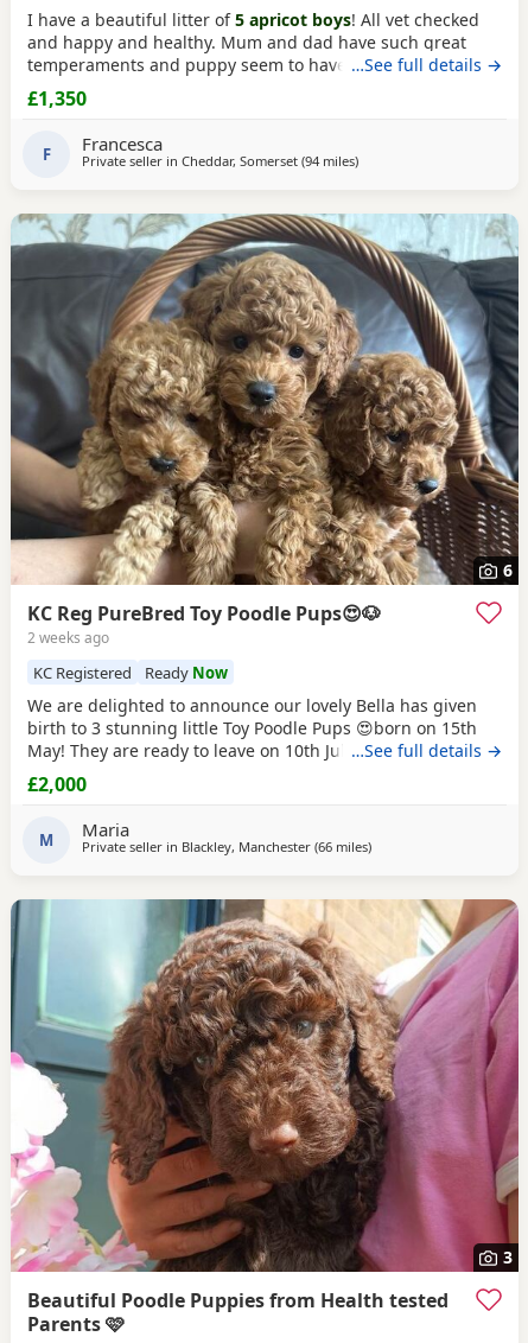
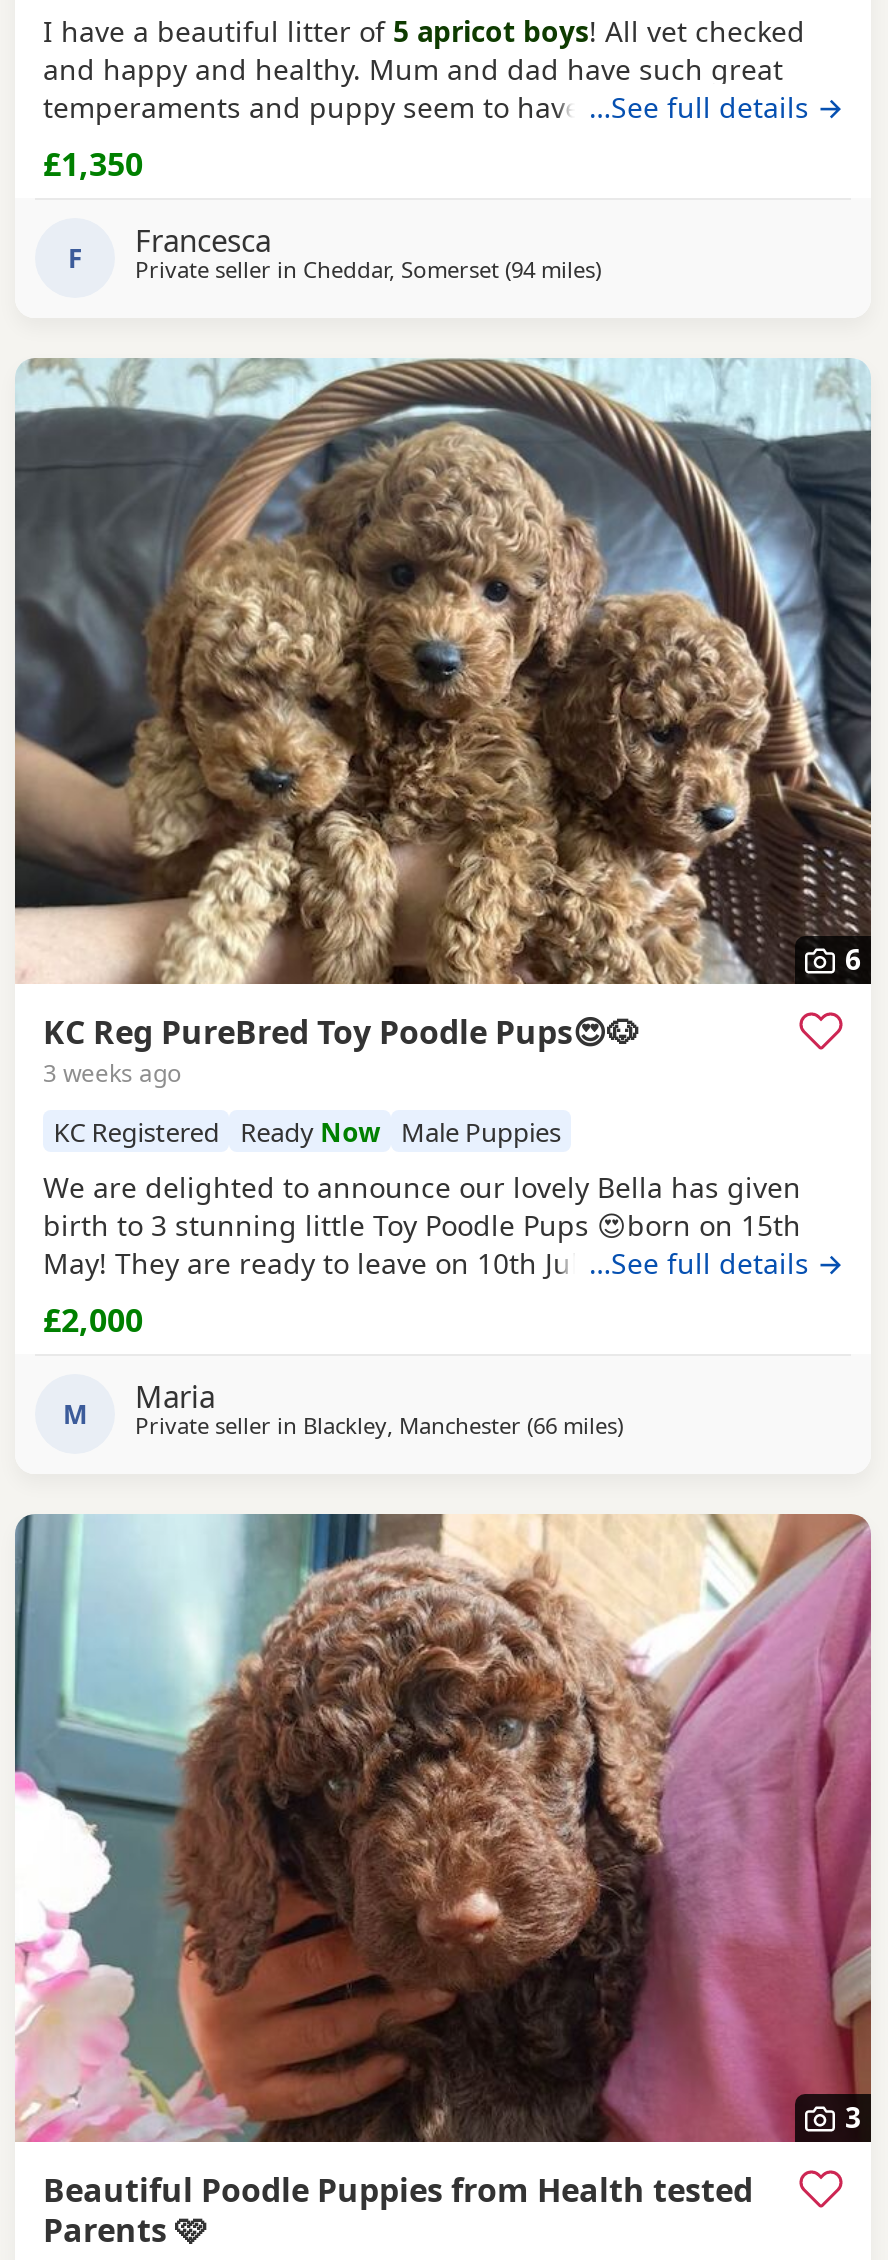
- 2 weeks ago
+ 3 weeks ago

- KC Registered Ready Now
+ KC Registered Ready Now Male Puppies
